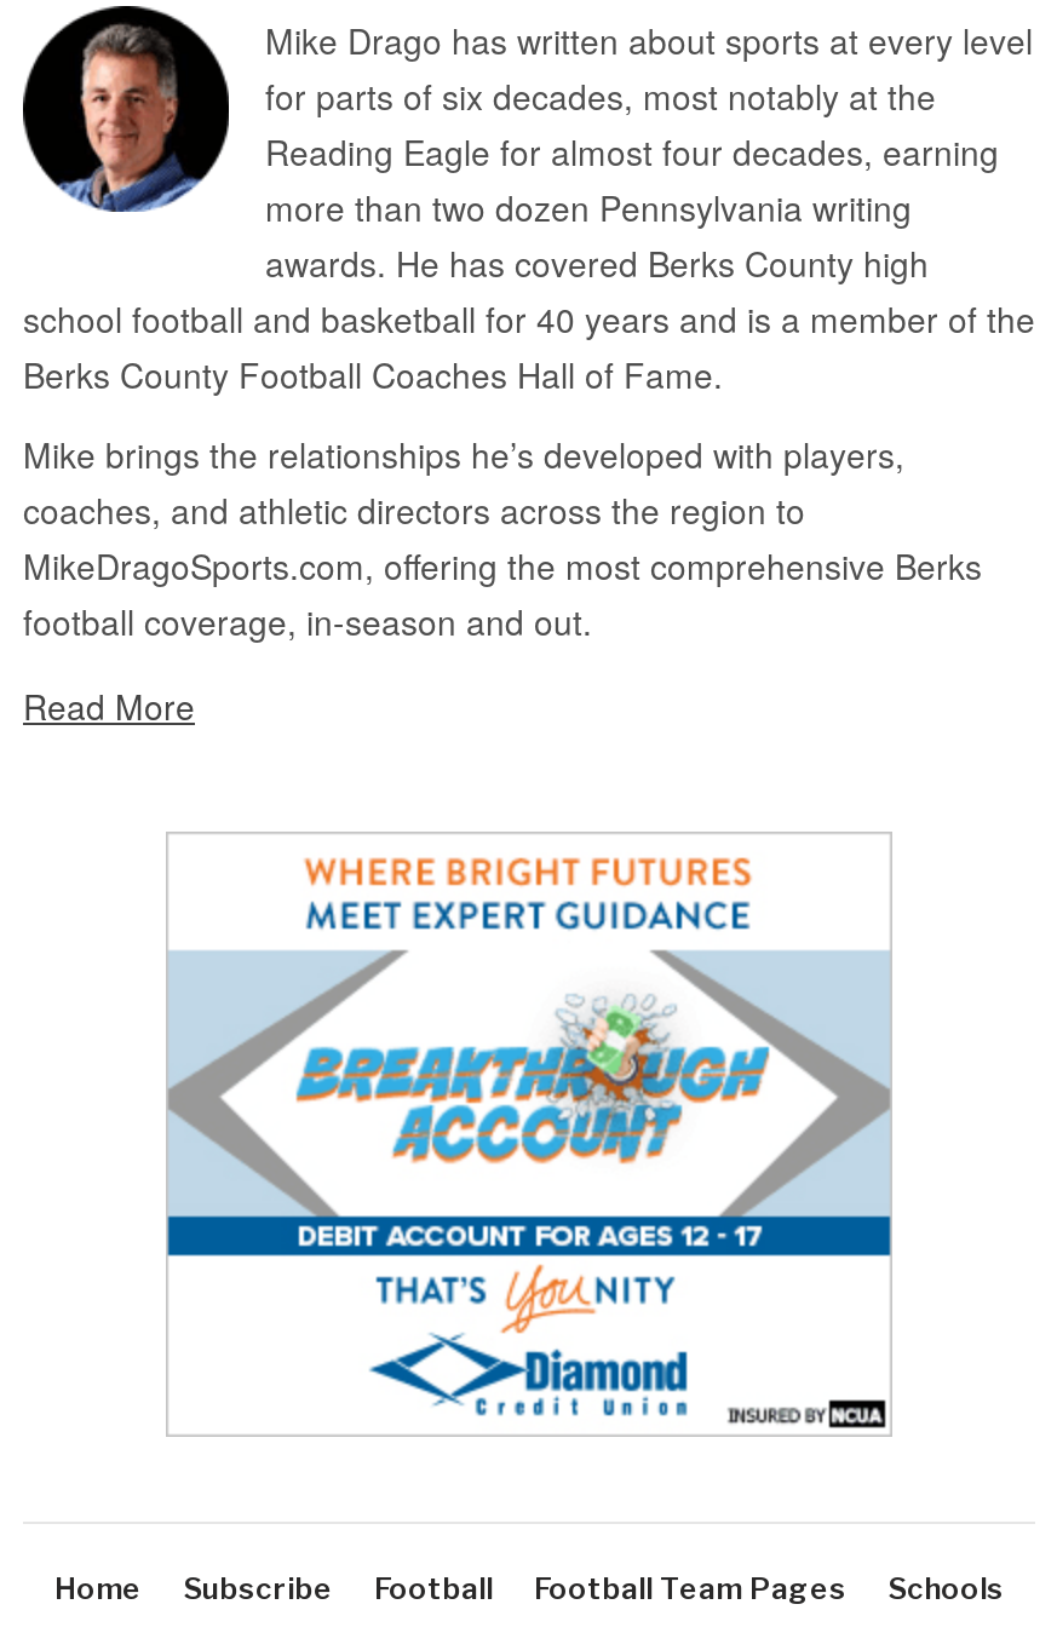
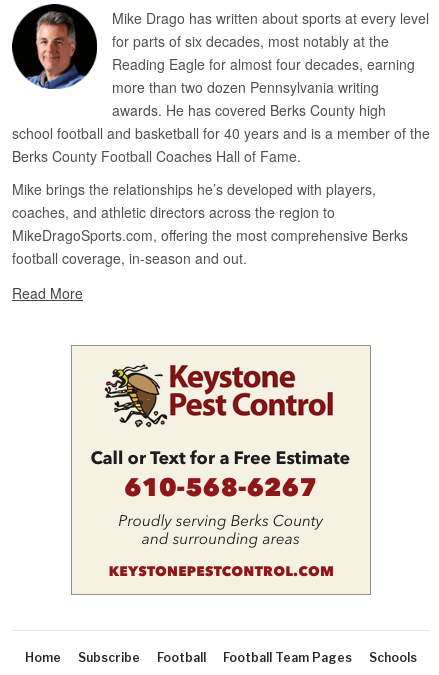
- [image]
+ [image]
